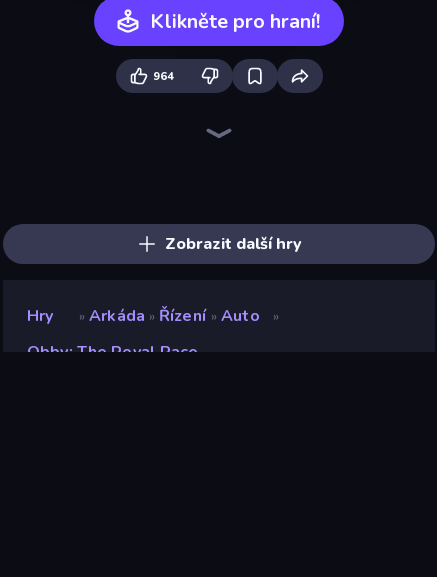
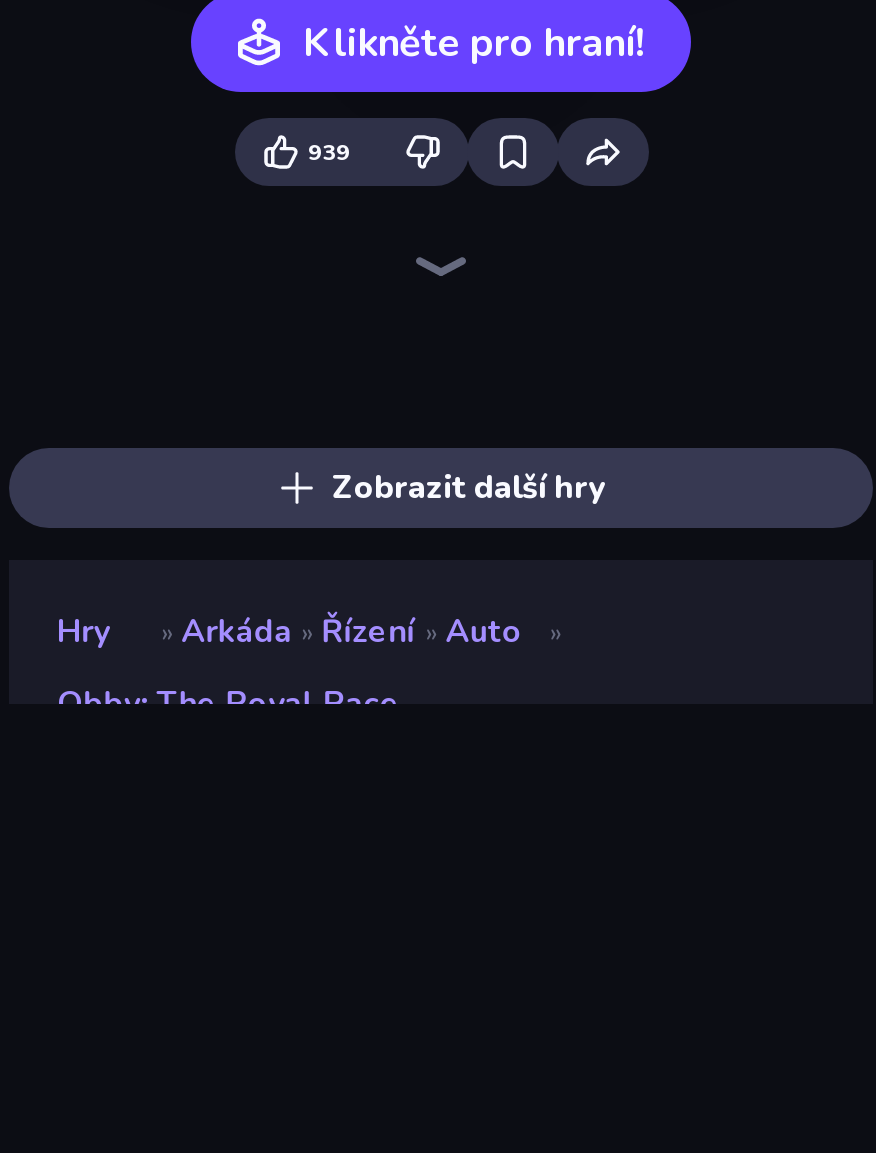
- 964
+ 939
